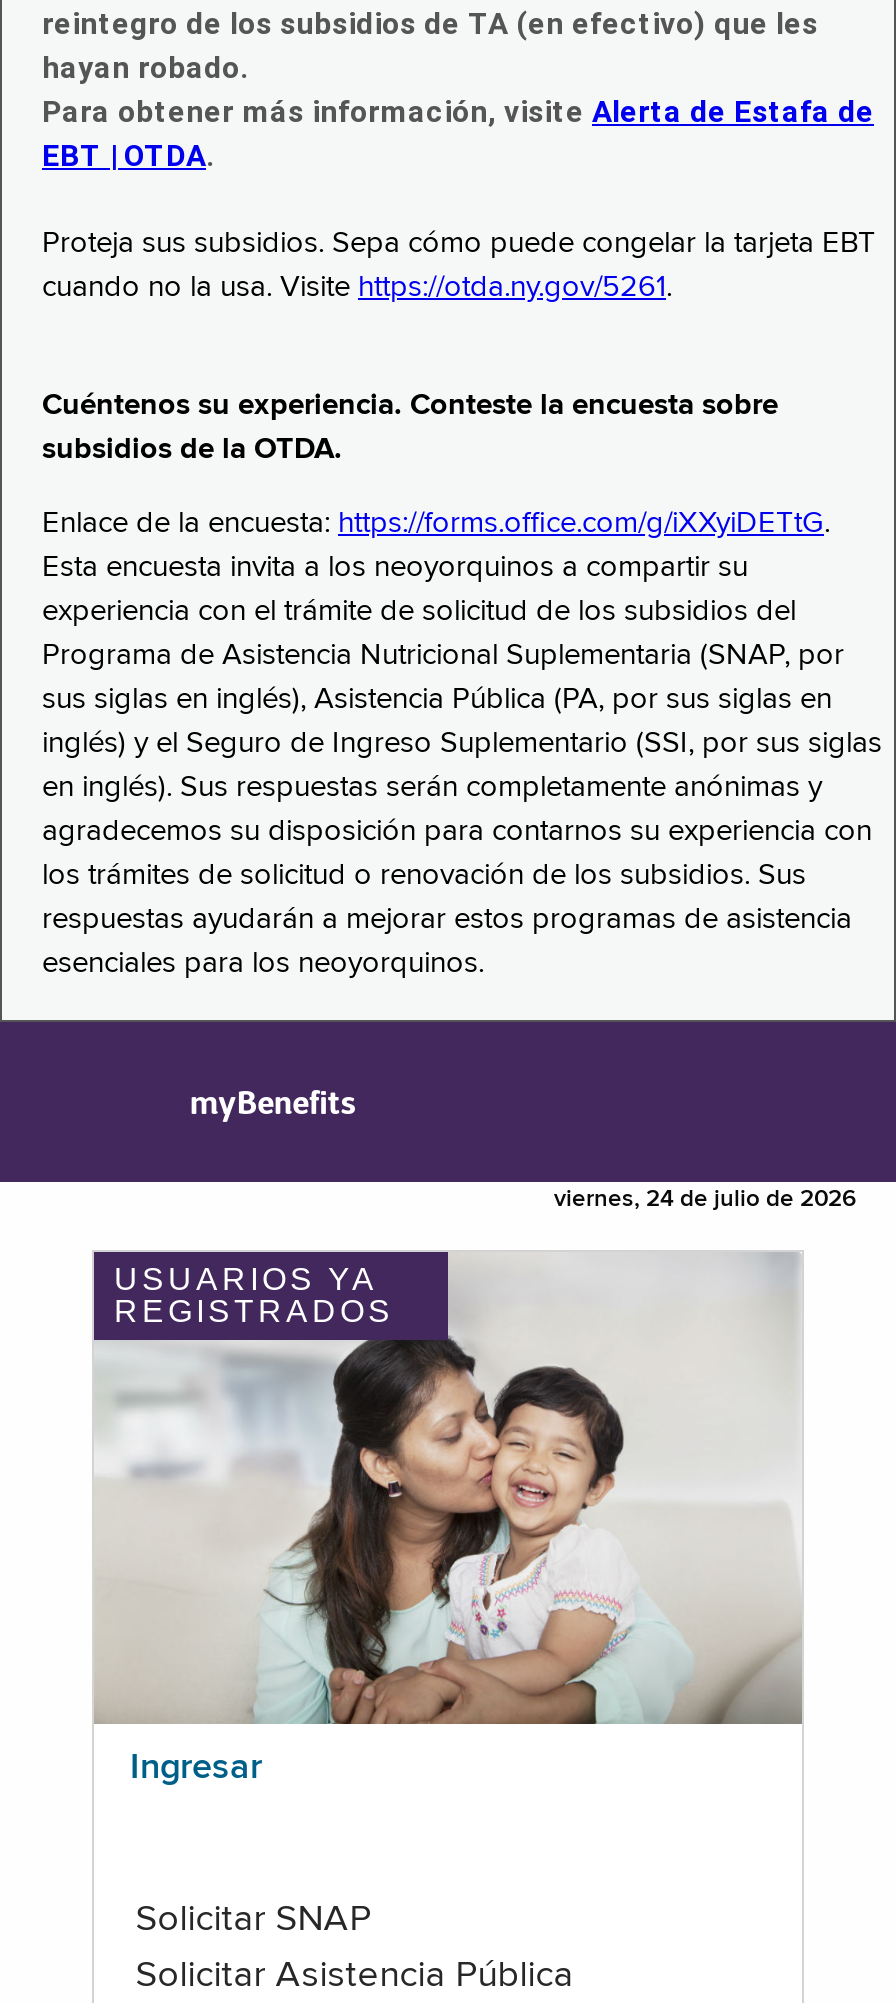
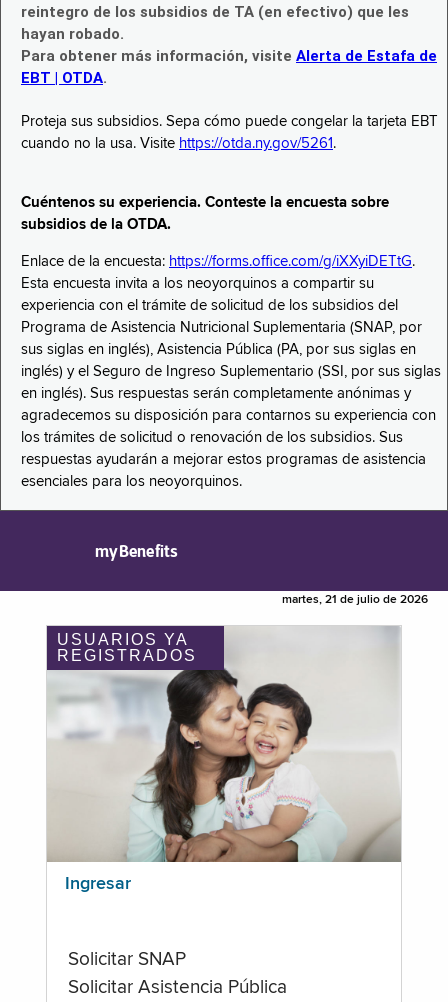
- viernes, 24 de julio de 2026
+ martes, 21 de julio de 2026
